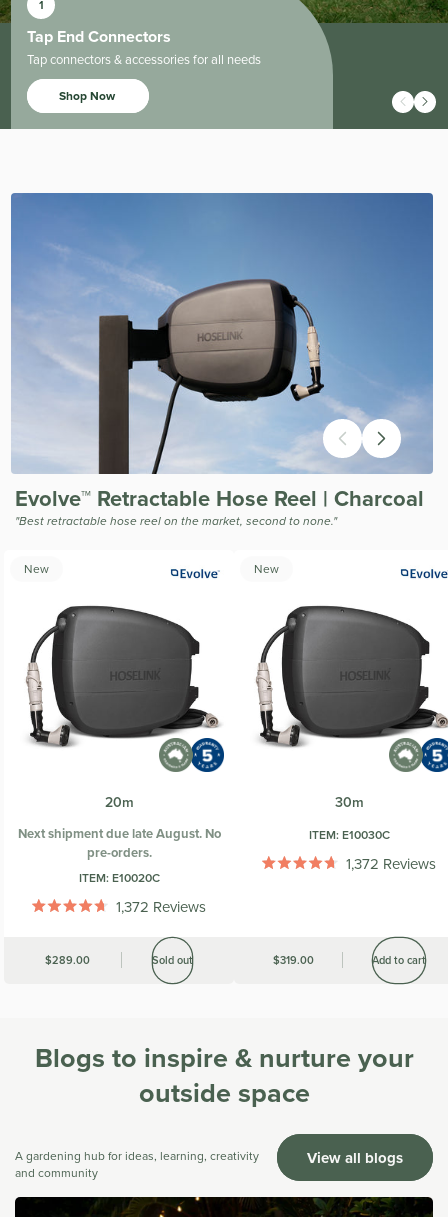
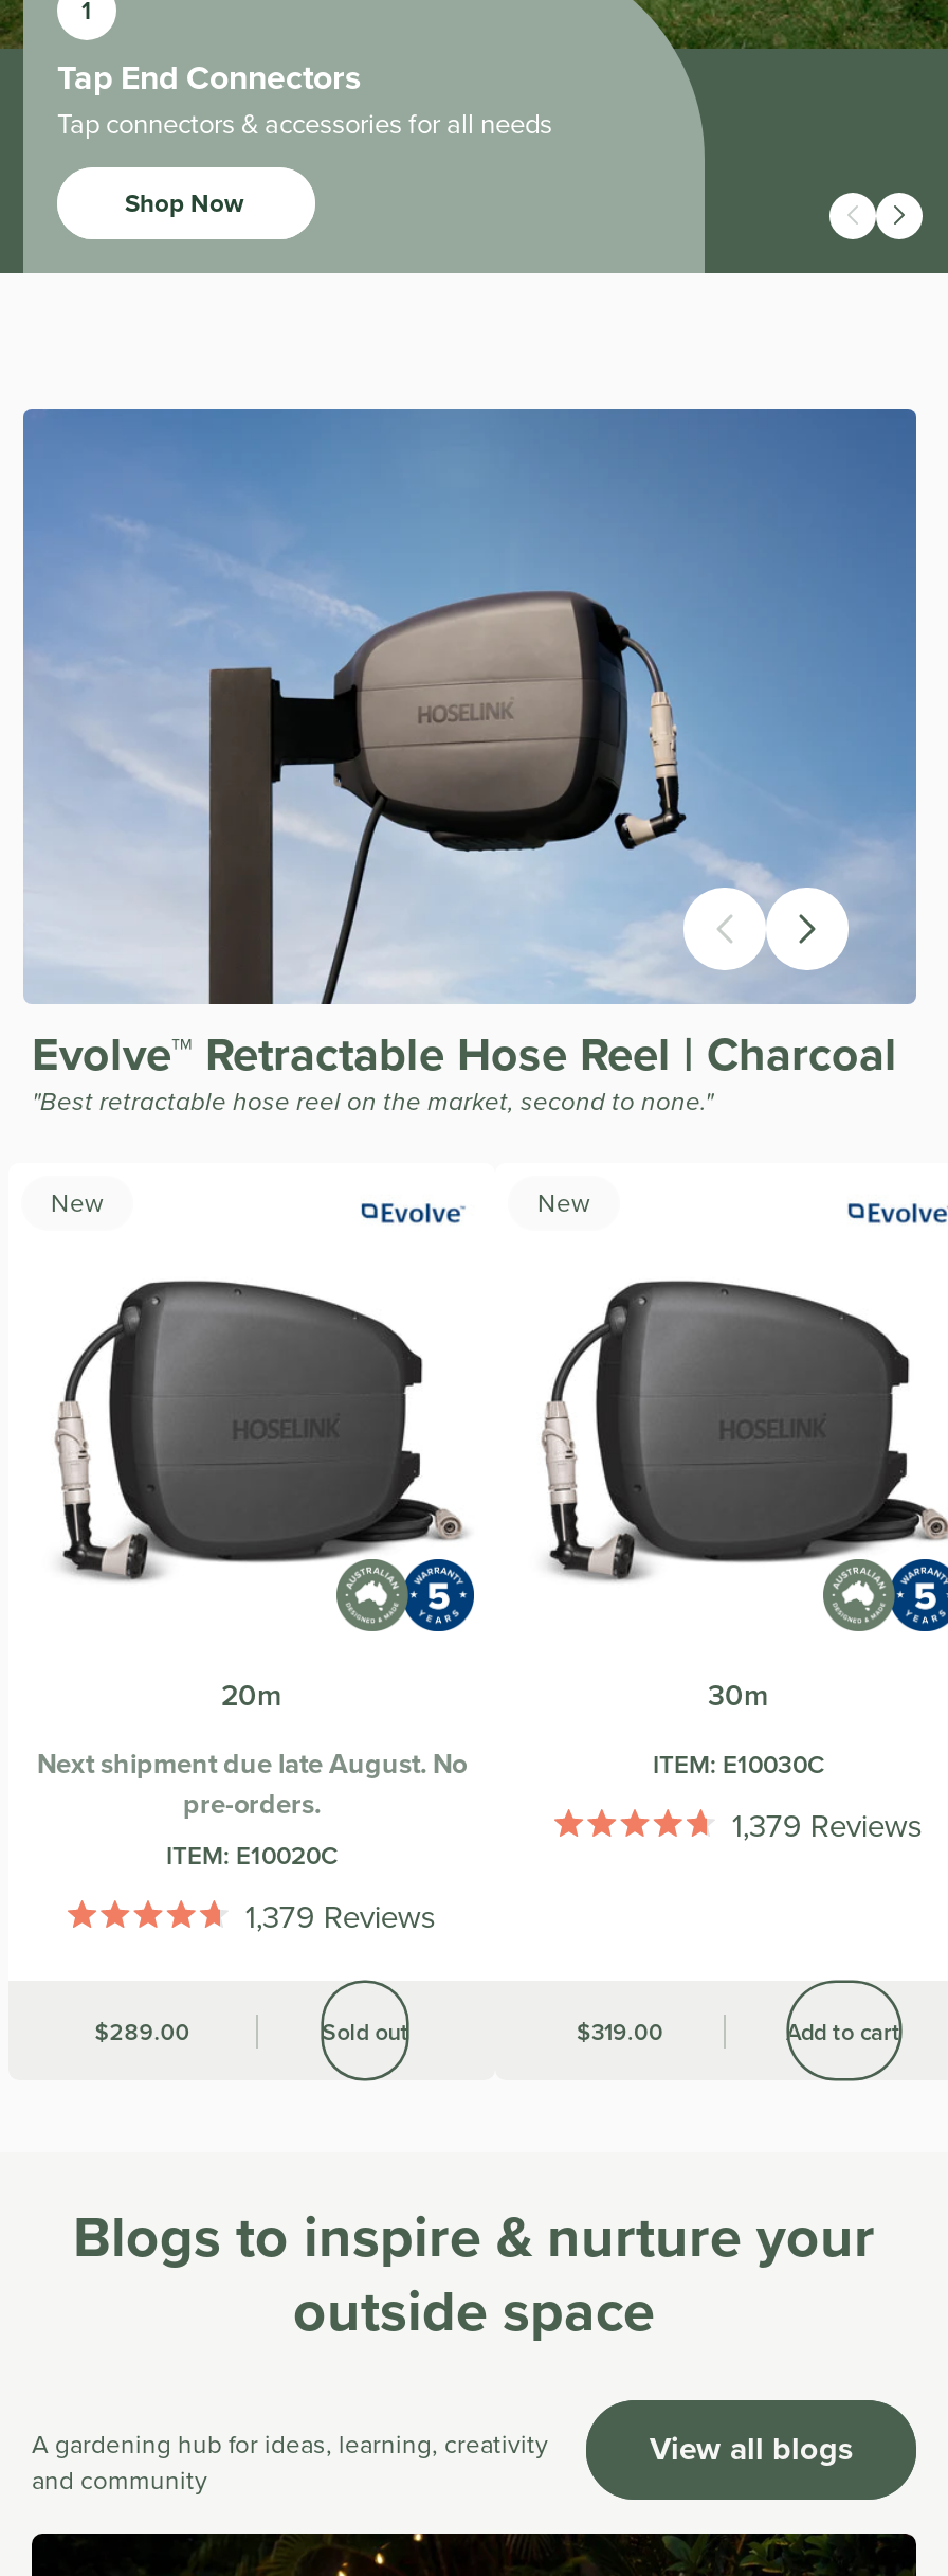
- 1,372 Reviews
+ 1,379 Reviews

- 1,372 Reviews
+ 1,379 Reviews
